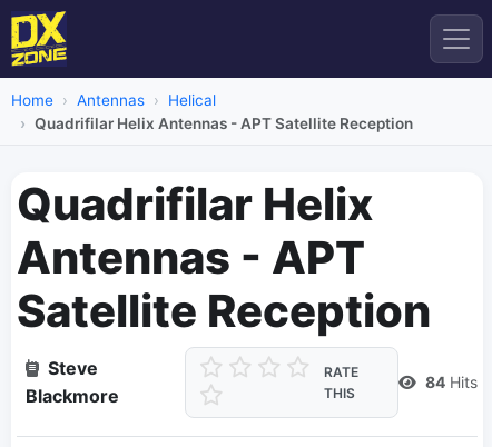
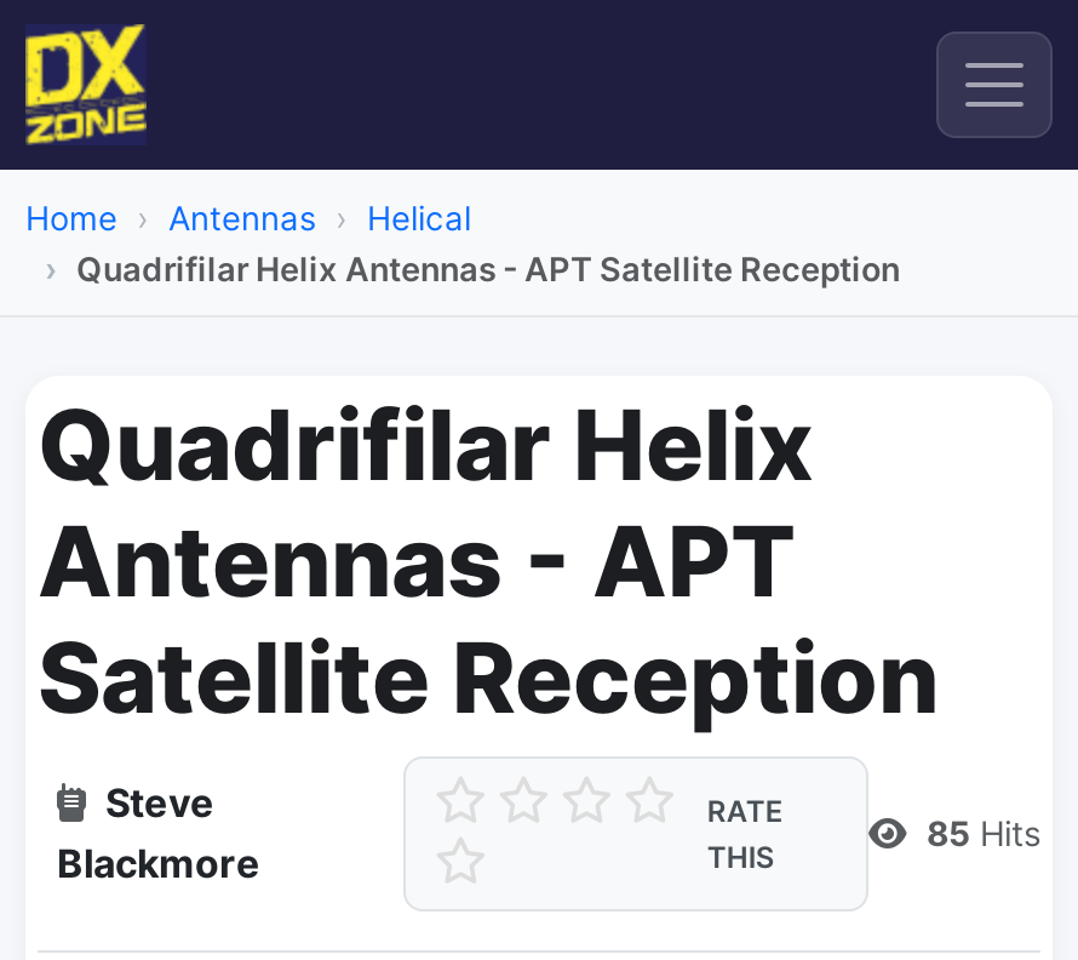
- 84 Hits
+ 85 Hits
